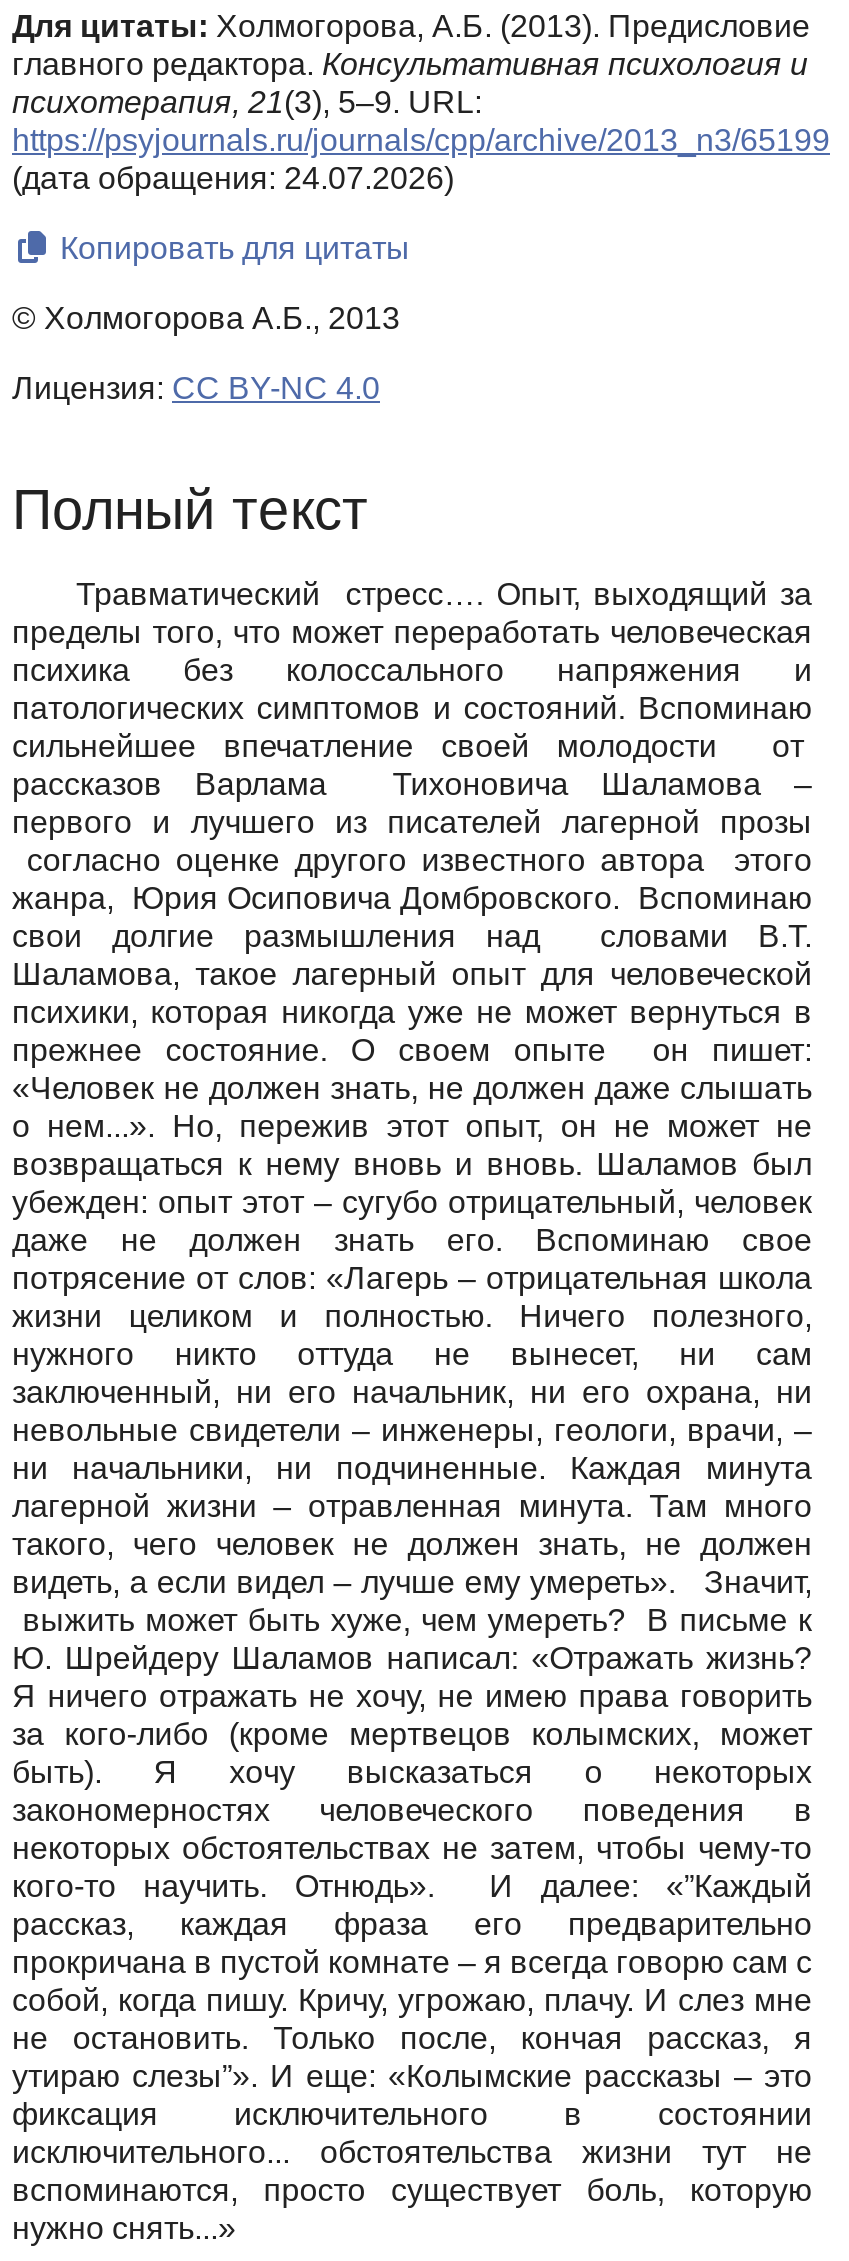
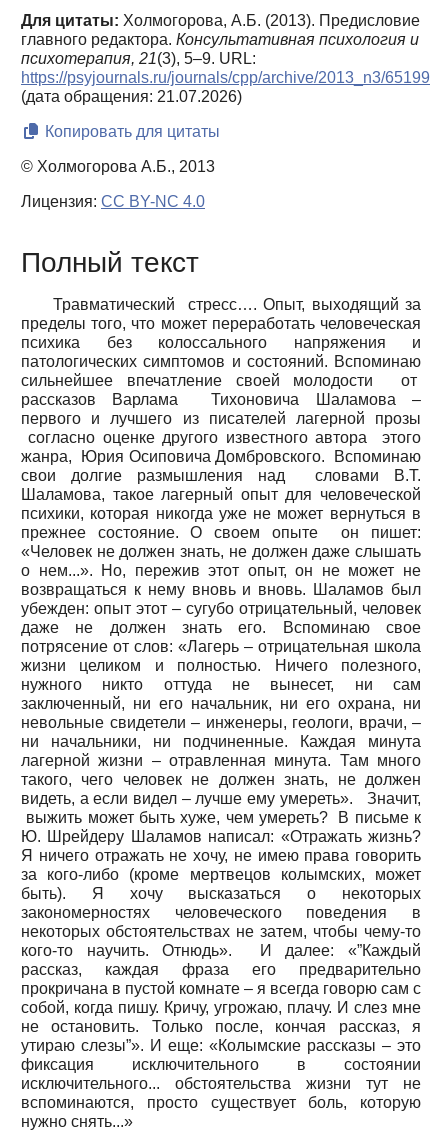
- (дата обращения: 24.07.2026)
+ (дата обращения: 21.07.2026)
